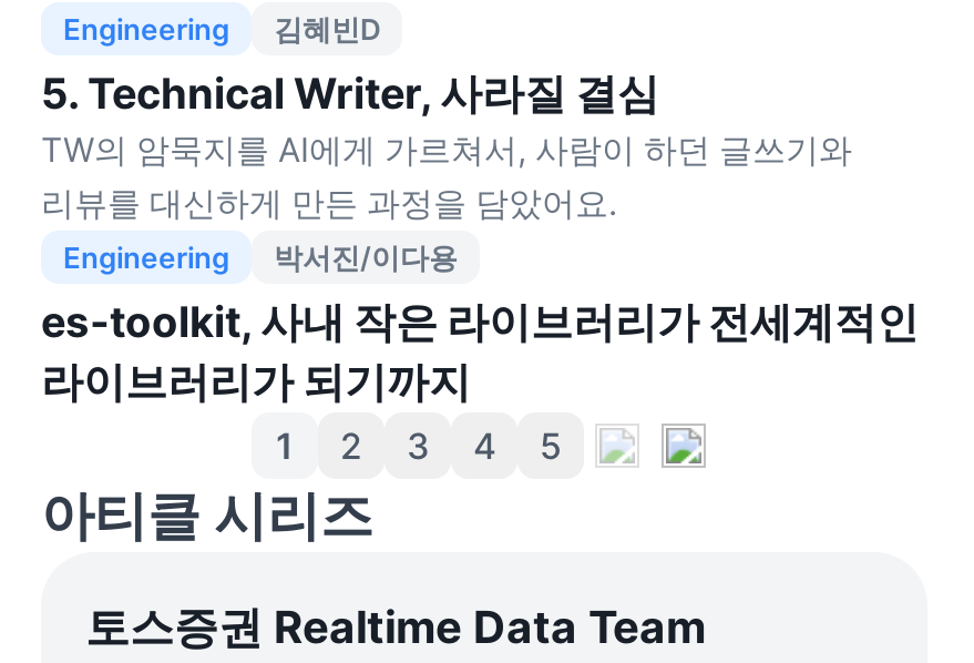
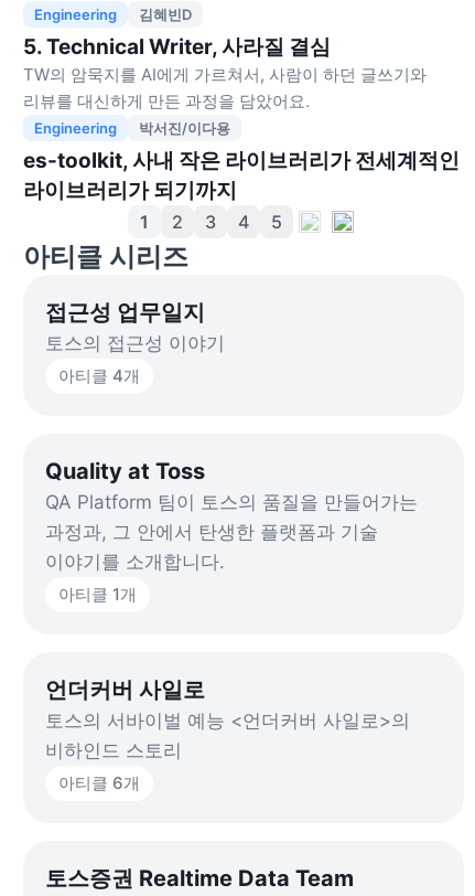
+ 접근성 업무일지
+ 토스의 접근성 이야기
+ 아티클 4개

+ Quality at Toss
+ QA Platform 팀이 토스의 품질을 만들어가는
+ 과정과, 그 안에서 탄생한 플랫폼과 기술
+ 이야기를 소개합니다.
+ 아티클 1개

+ 언더커버 사일로
+ 토스의 서바이벌 예능 <언더커버 사일로>의
+ 비하인드 스토리
+ 아티클 6개
